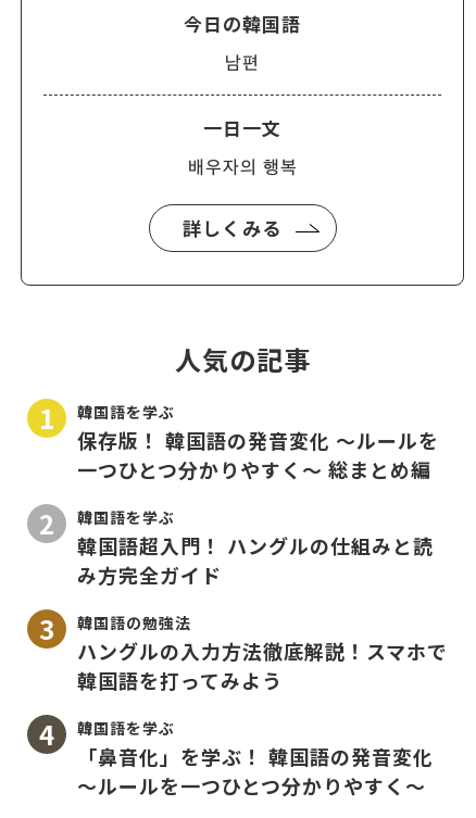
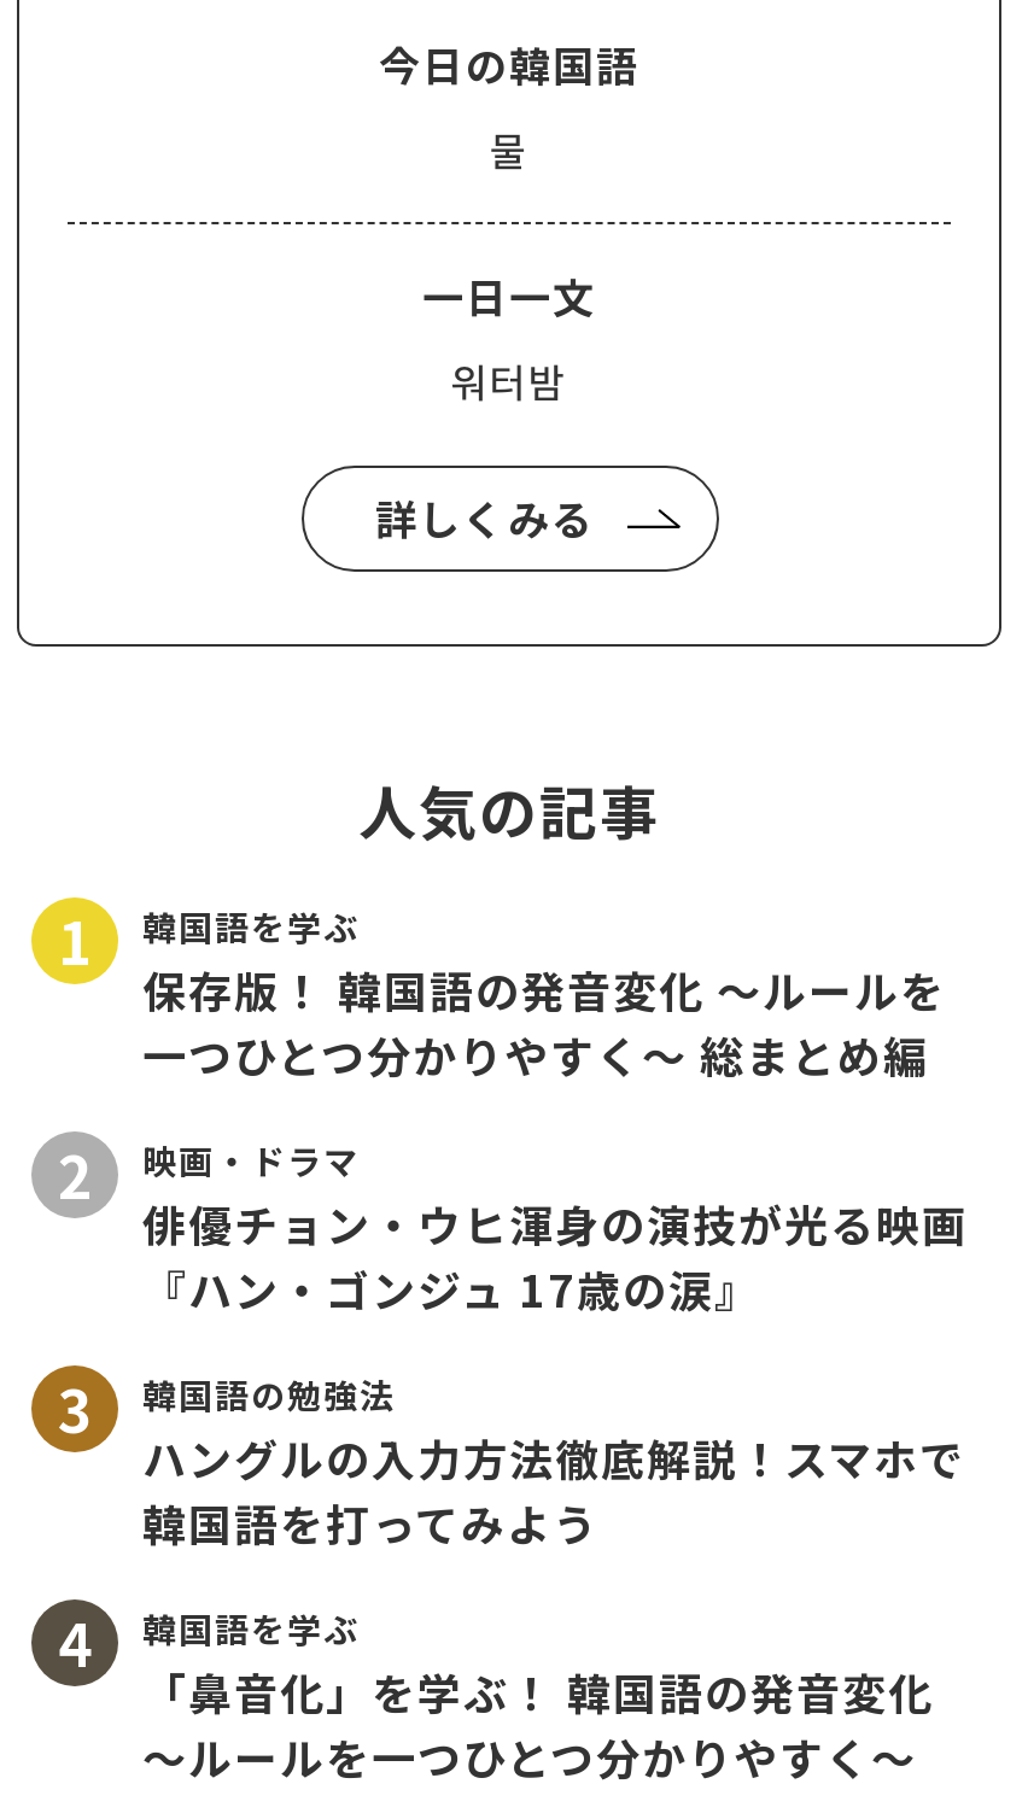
- 남편
+ 물

- 배우자의 행복
+ 워터밤

- 韓国語を学ぶ
- 韓国語超入門！ ハングルの仕組みと読
- み方完全ガイド
+ 映画・ドラマ
+ 俳優チョン・ウヒ渾身の演技が光る映画
+ 『ハン・ゴンジュ 17歳の涙』
